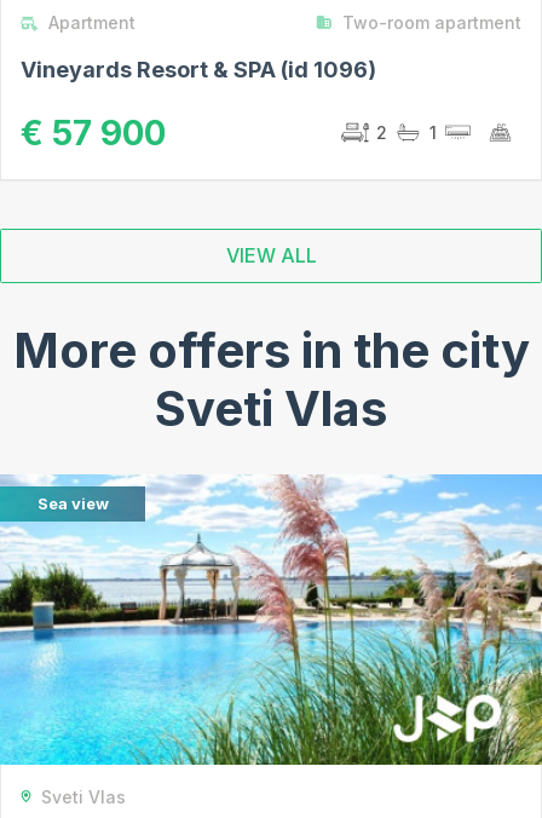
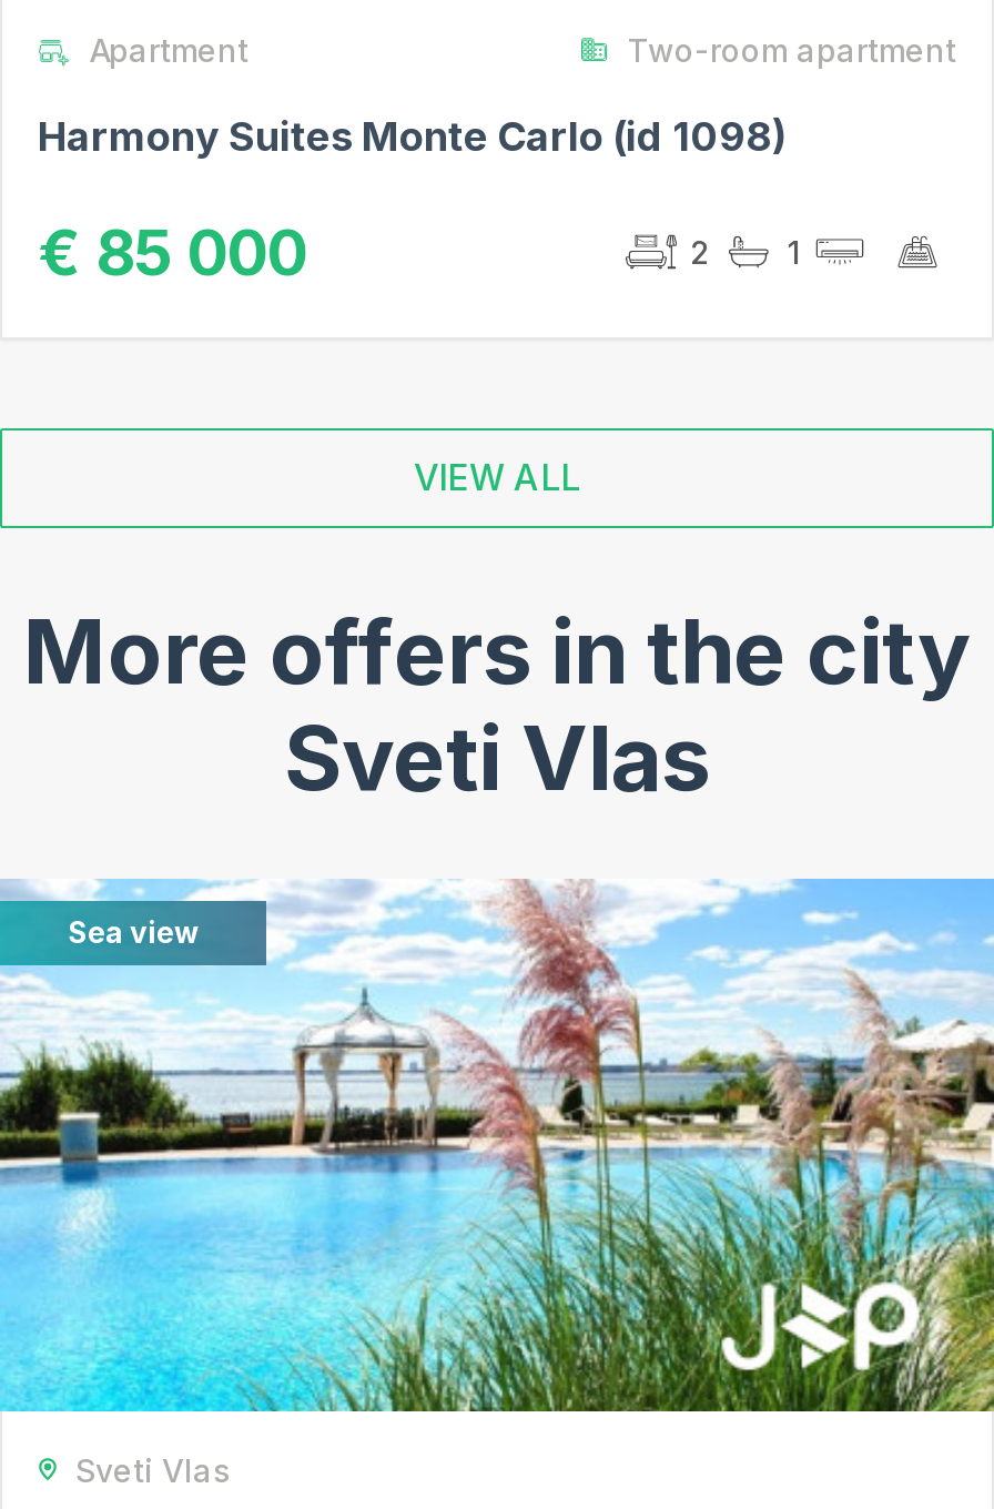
- Vineyards Resort & SPA (id 1096)
+ Harmony Suites Monte Carlo (id 1098)

- € 57 900
+ € 85 000
